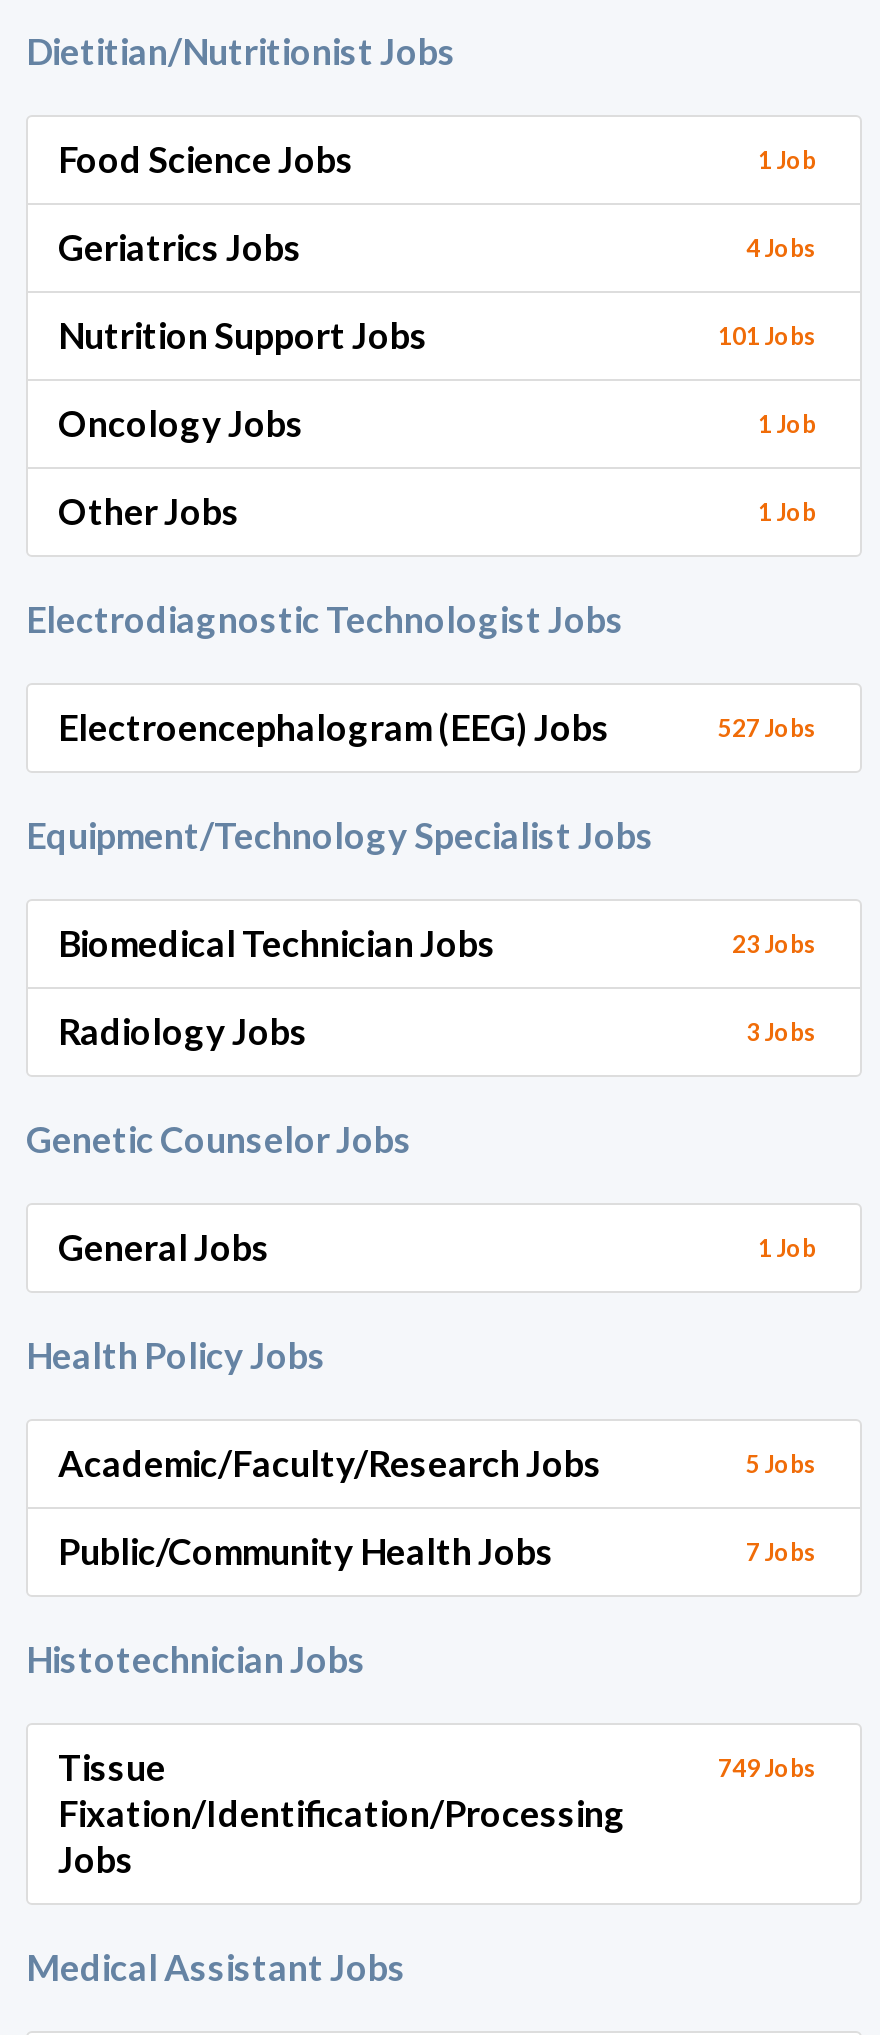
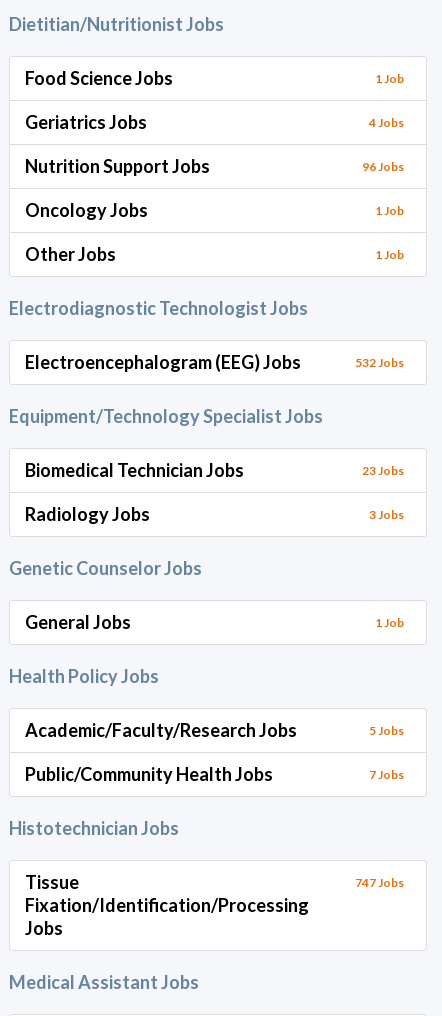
- 101 Jobs
+ 96 Jobs

- 527 Jobs
+ 532 Jobs

- 749 Jobs
+ 747 Jobs
